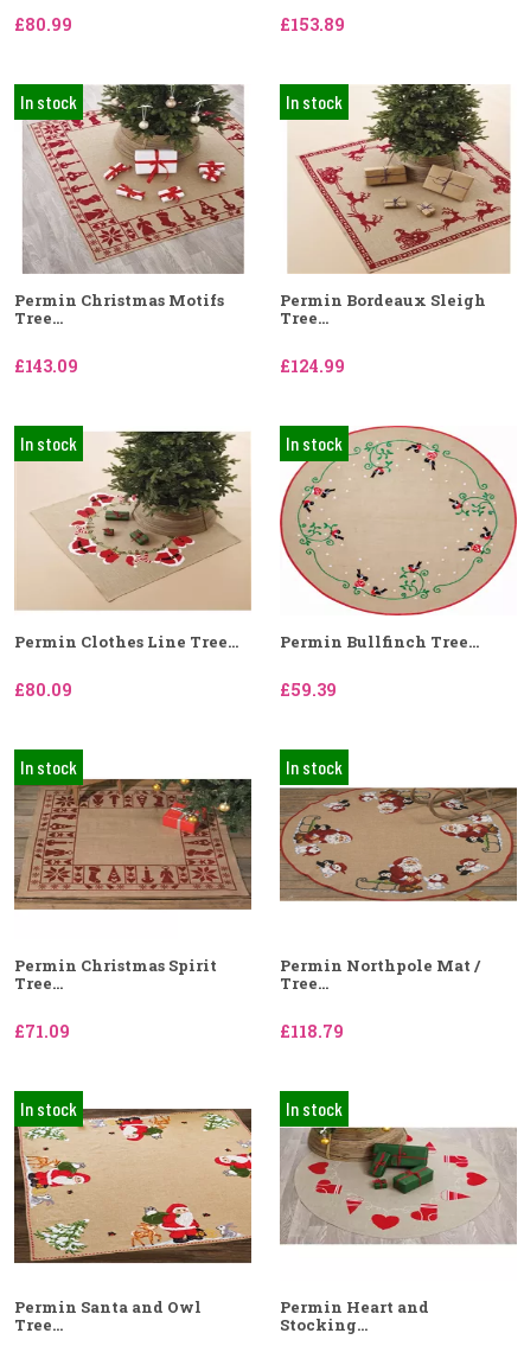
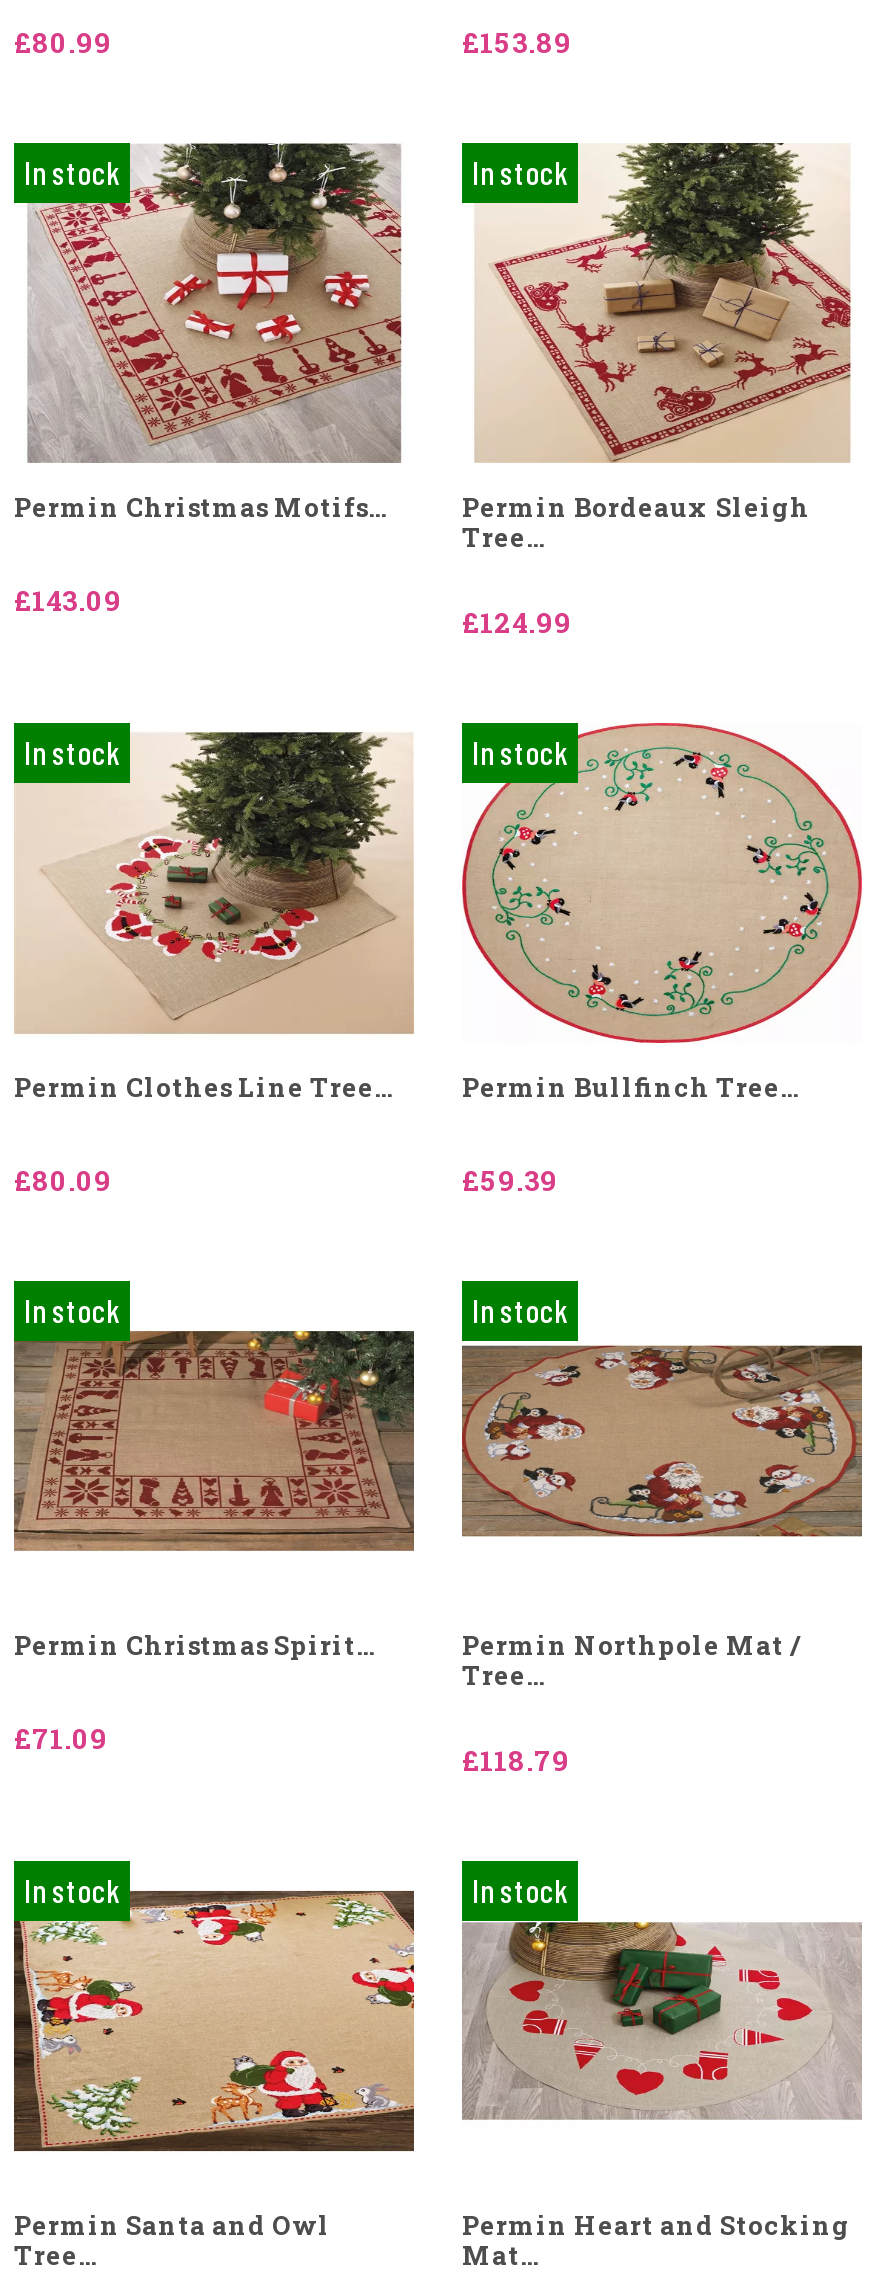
- Permin Christmas Motifs
- Tree...
+ Permin Christmas Motifs...

- Permin Christmas Spirit
- Tree...
+ Permin Christmas Spirit...

- Permin Heart and
- Stocking...
+ Permin Heart and Stocking
+ Mat...
